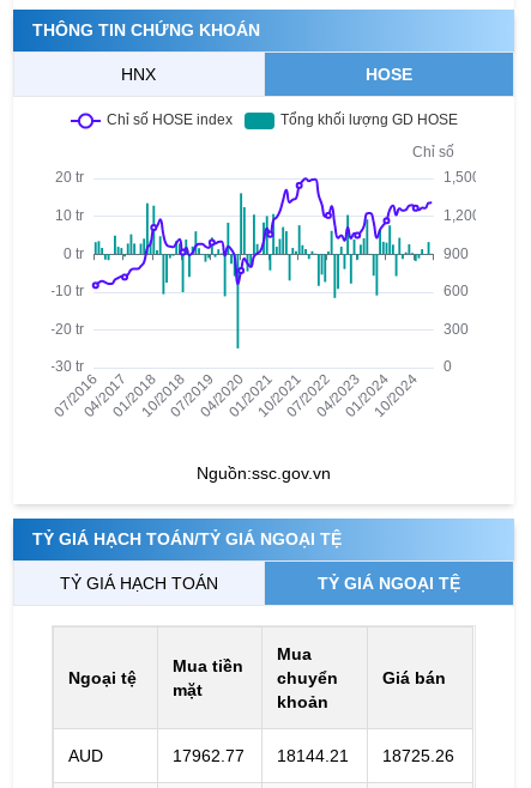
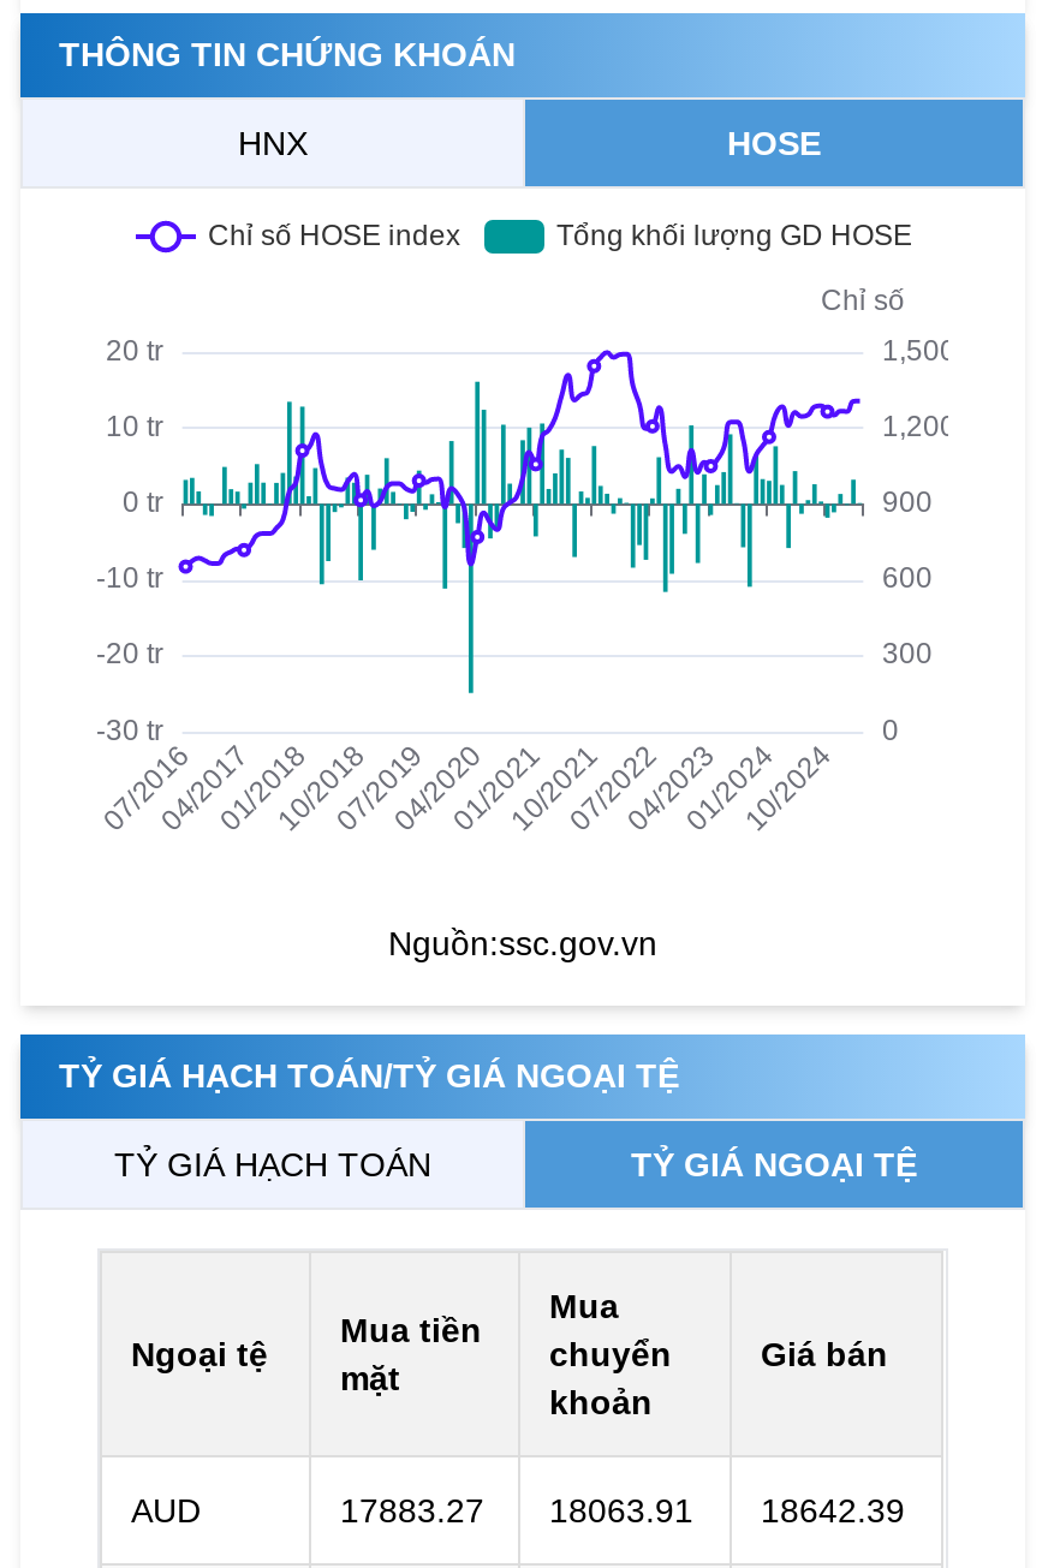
- 17962.77
+ 17883.27

- 18144.21
+ 18063.91

- 18725.26
+ 18642.39
